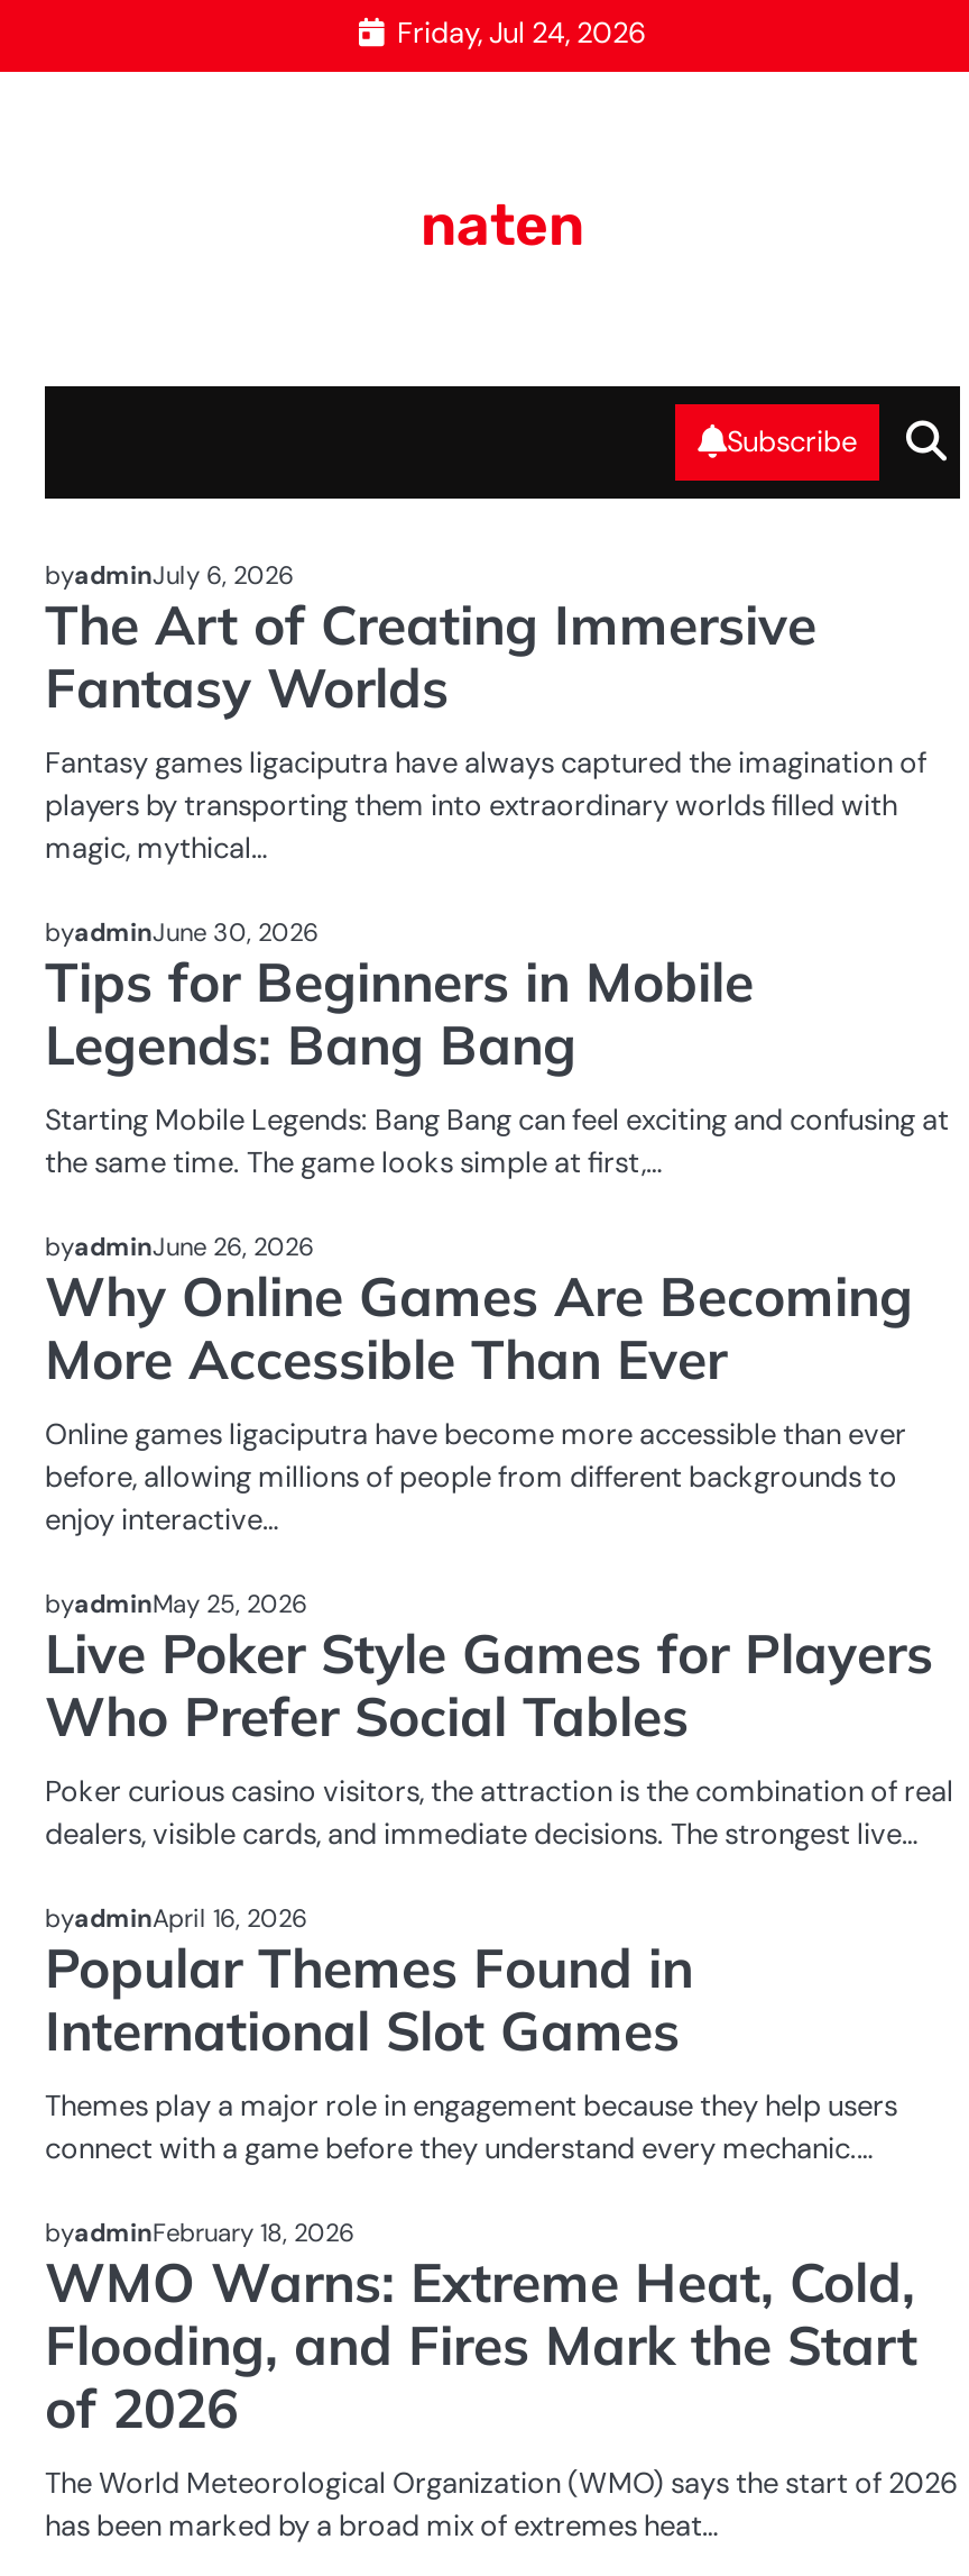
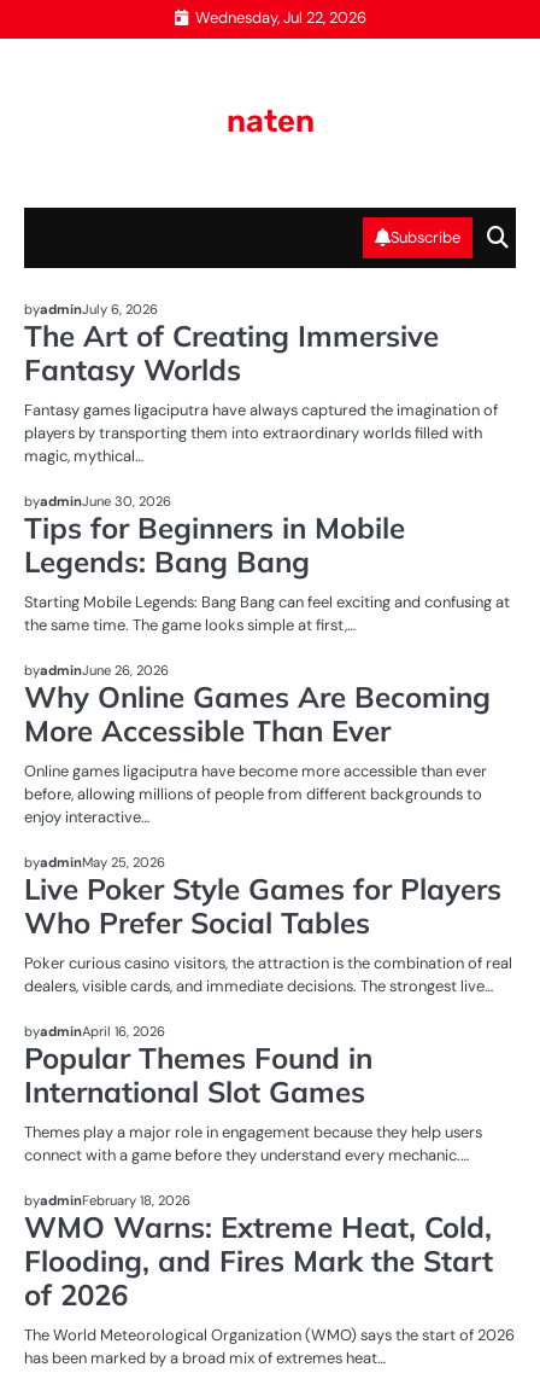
- Friday, Jul 24, 2026
+ Wednesday, Jul 22, 2026
